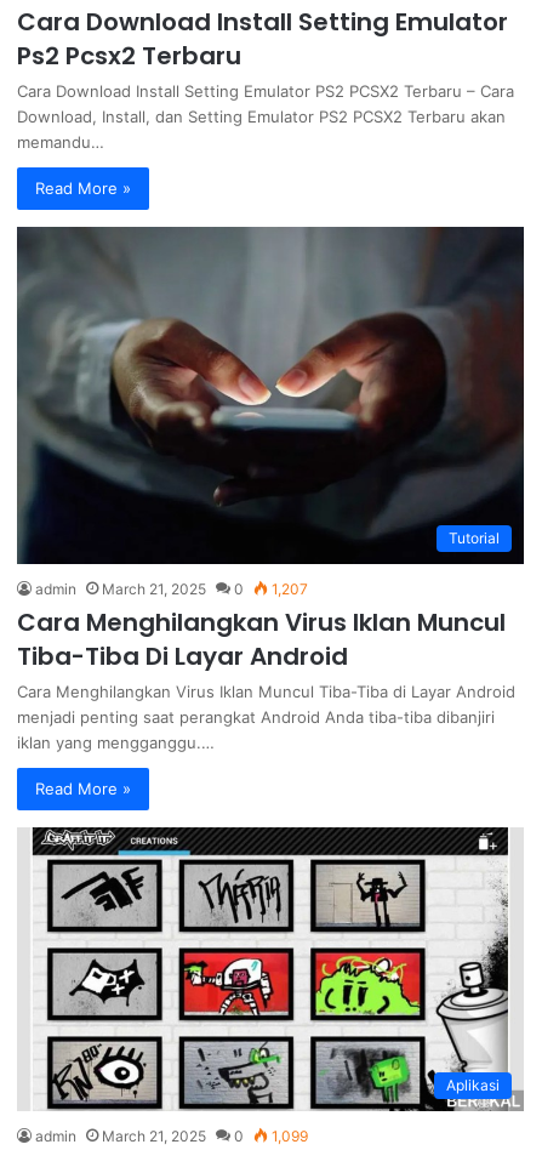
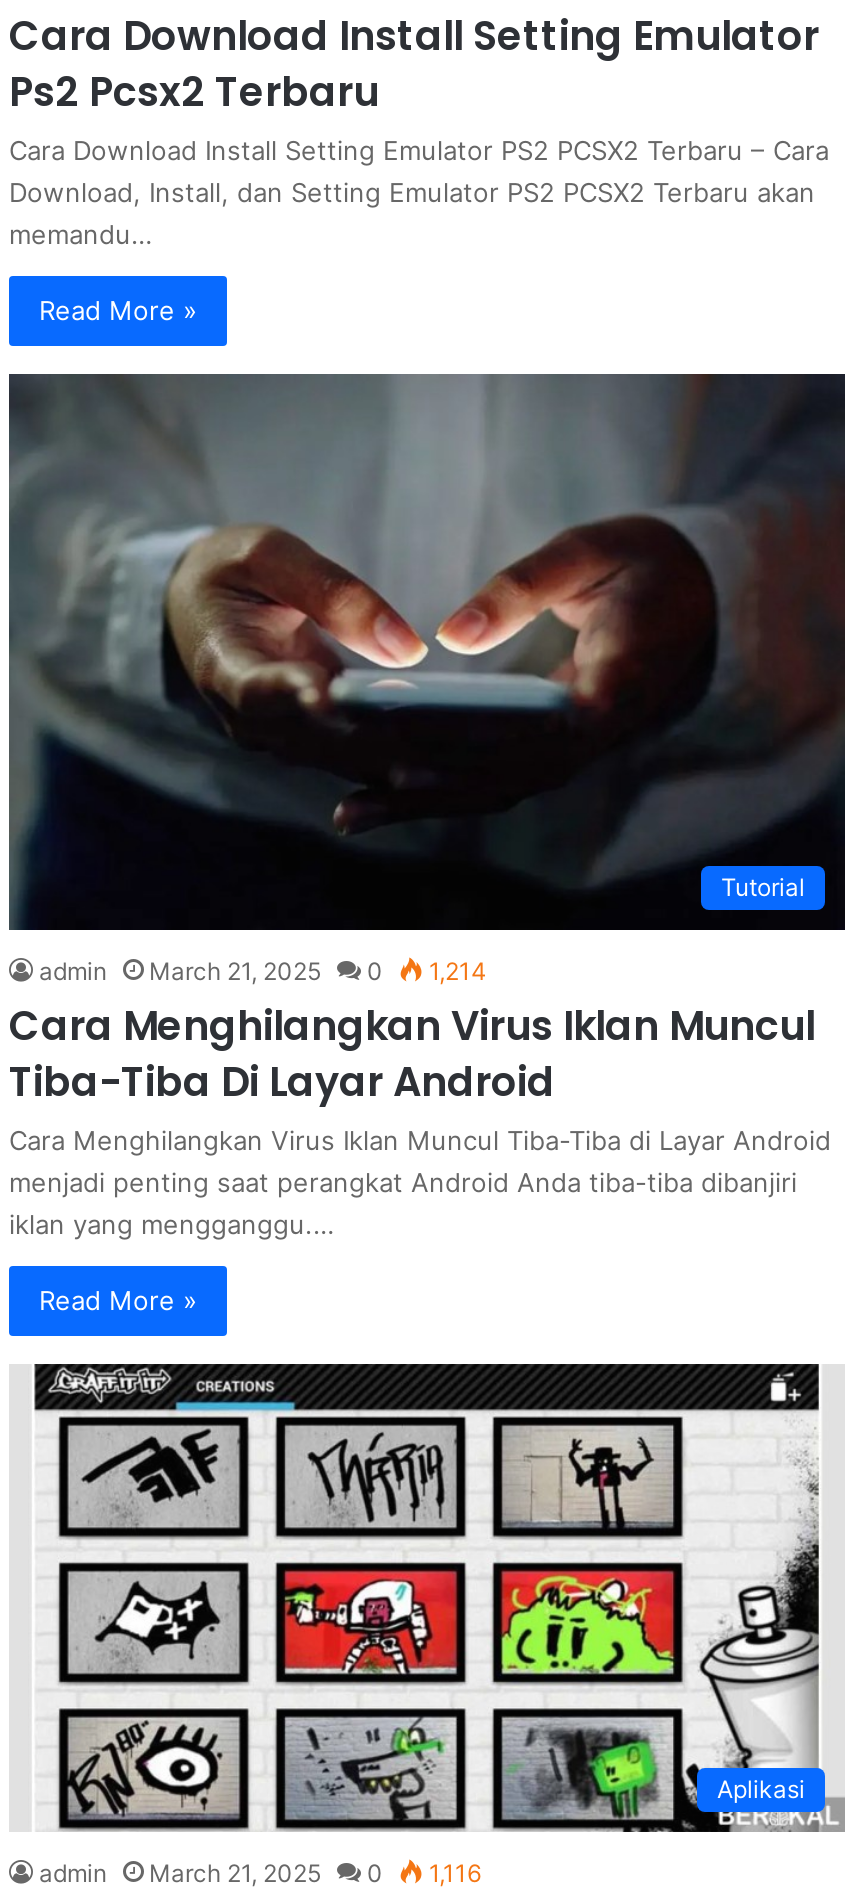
- admin March 21, 2025 0 1,207
+ admin March 21, 2025 0 1,214

- admin March 21, 2025 0 1,099
+ admin March 21, 2025 0 1,116
